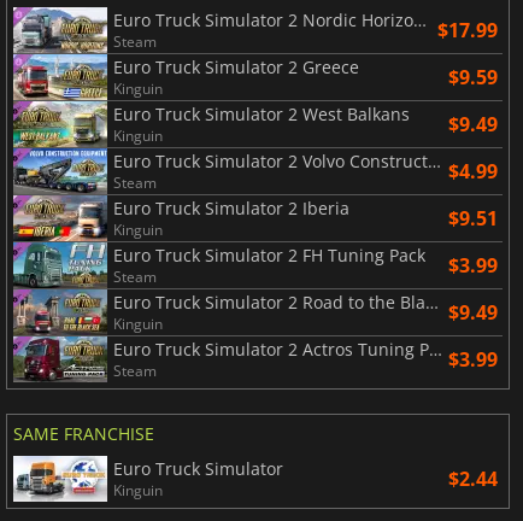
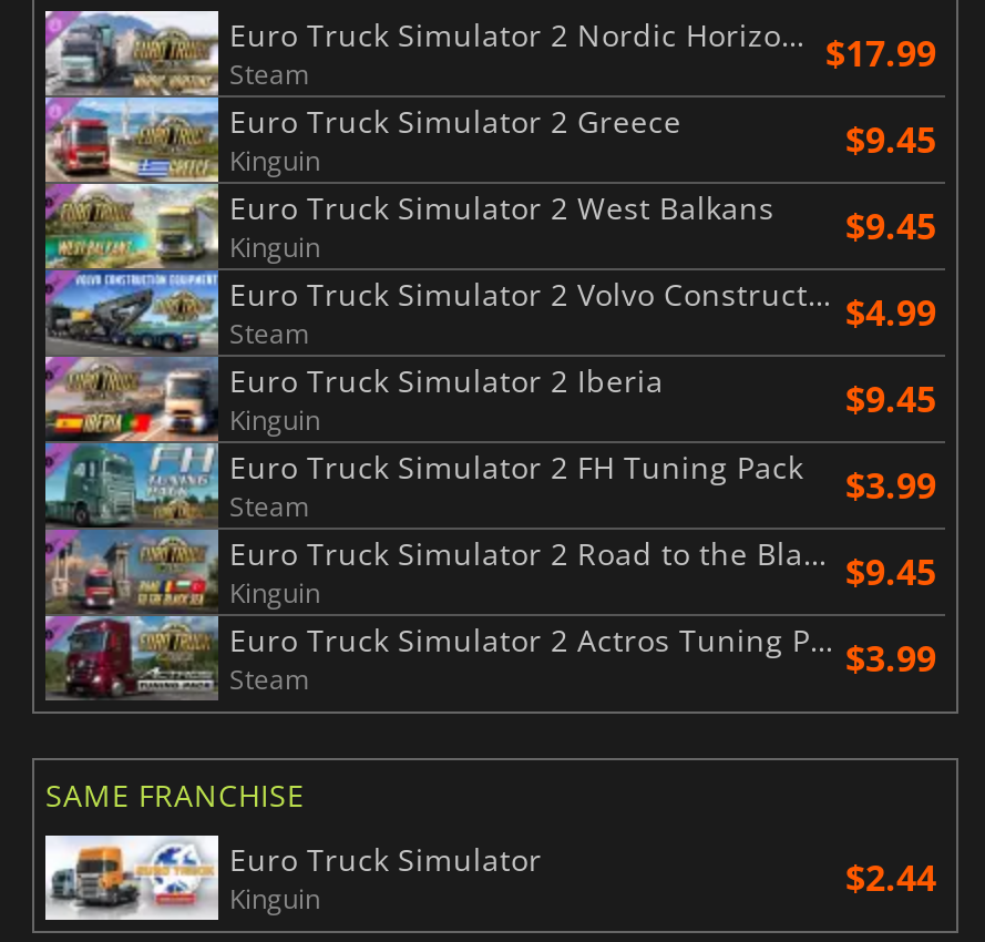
- $9.59
+ $9.45

- Euro Truck Simulator 2 West Balkans $9.49
+ Euro Truck Simulator 2 West Balkans $9.45

- $9.51
+ $9.45

- $9.49
+ $9.45
